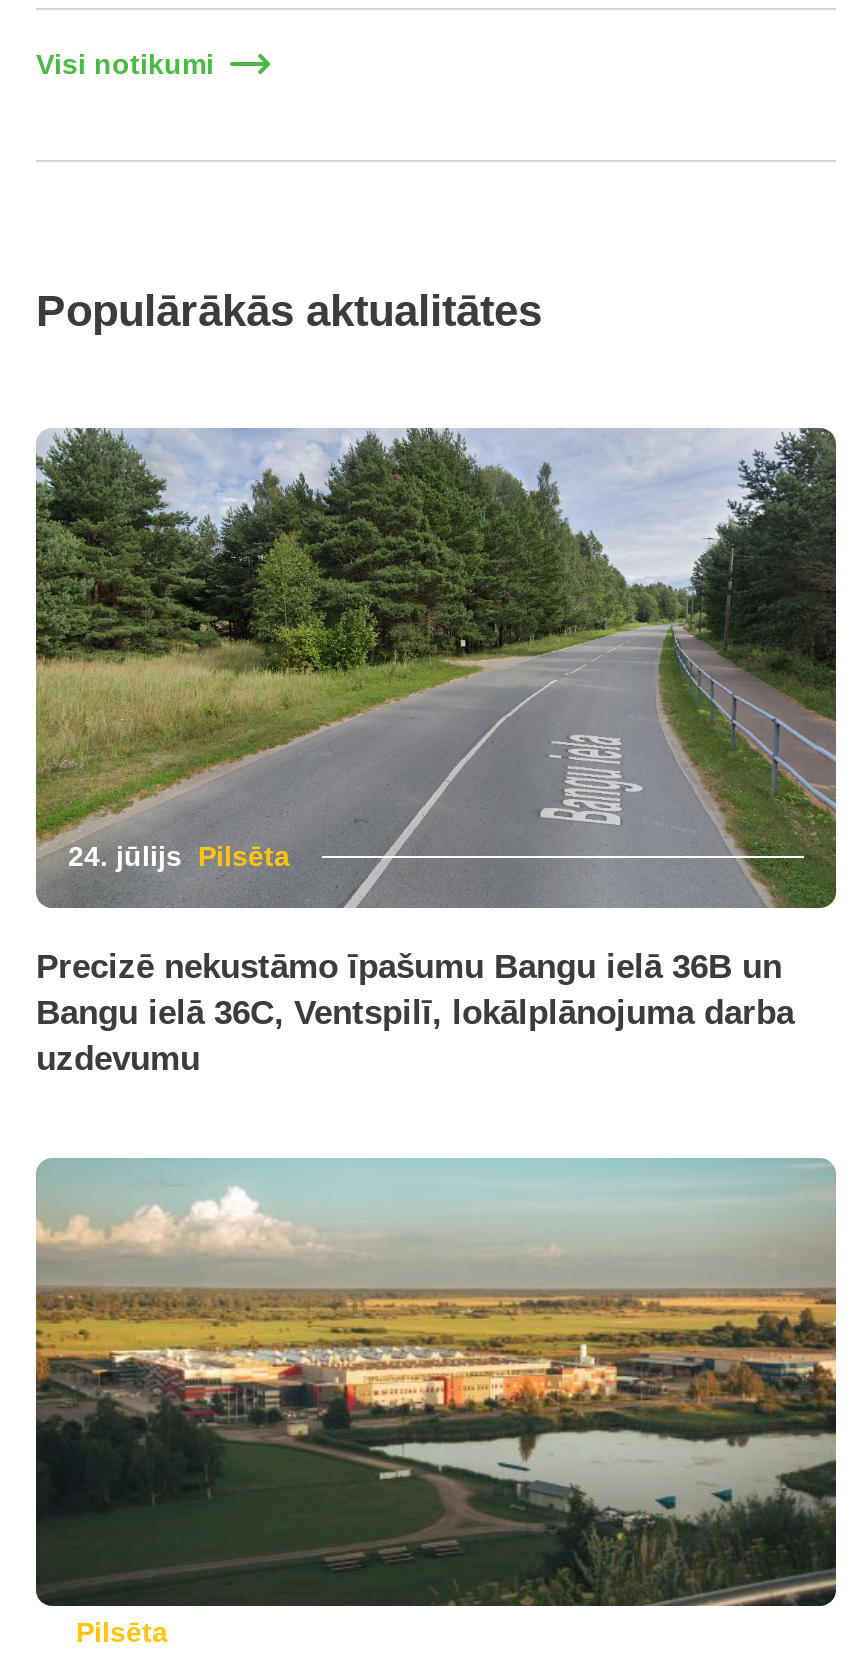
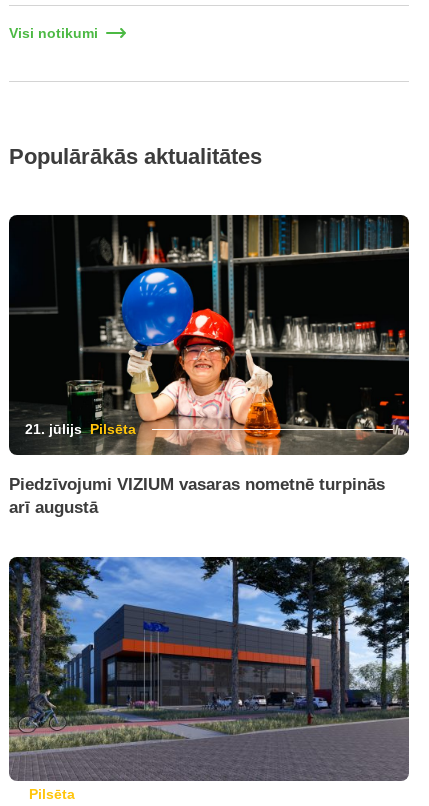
- [image]
- 24. jūlijs Pilsēta
+ [image]
+ 21. jūlijs Pilsēta

- Precizē nekustāmo īpašumu Bangu ielā 36B un
- Bangu ielā 36C, Ventspilī, lokālplānojuma darba
- uzdevumu
+ Piedzīvojumi VIZIUM vasaras nometnē turpinās
+ arī augustā

- [image]
+ [image]
